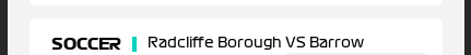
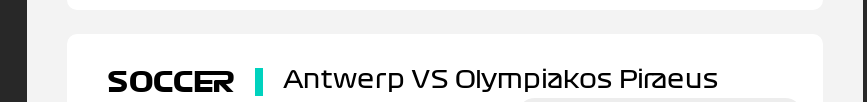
- Radcliffe Borough VS Barrow
+ Antwerp VS Olympiakos Piraeus
